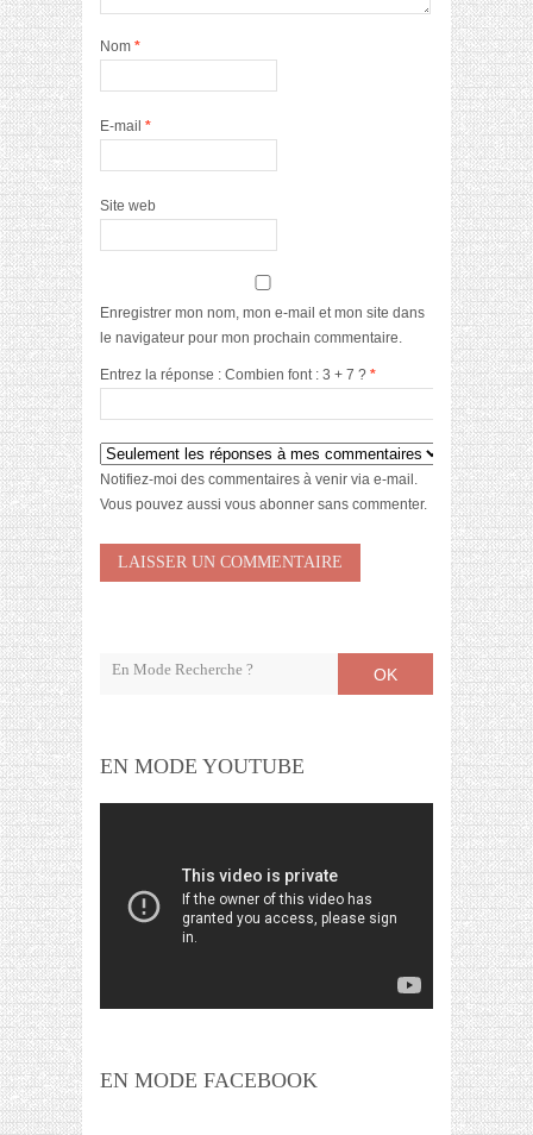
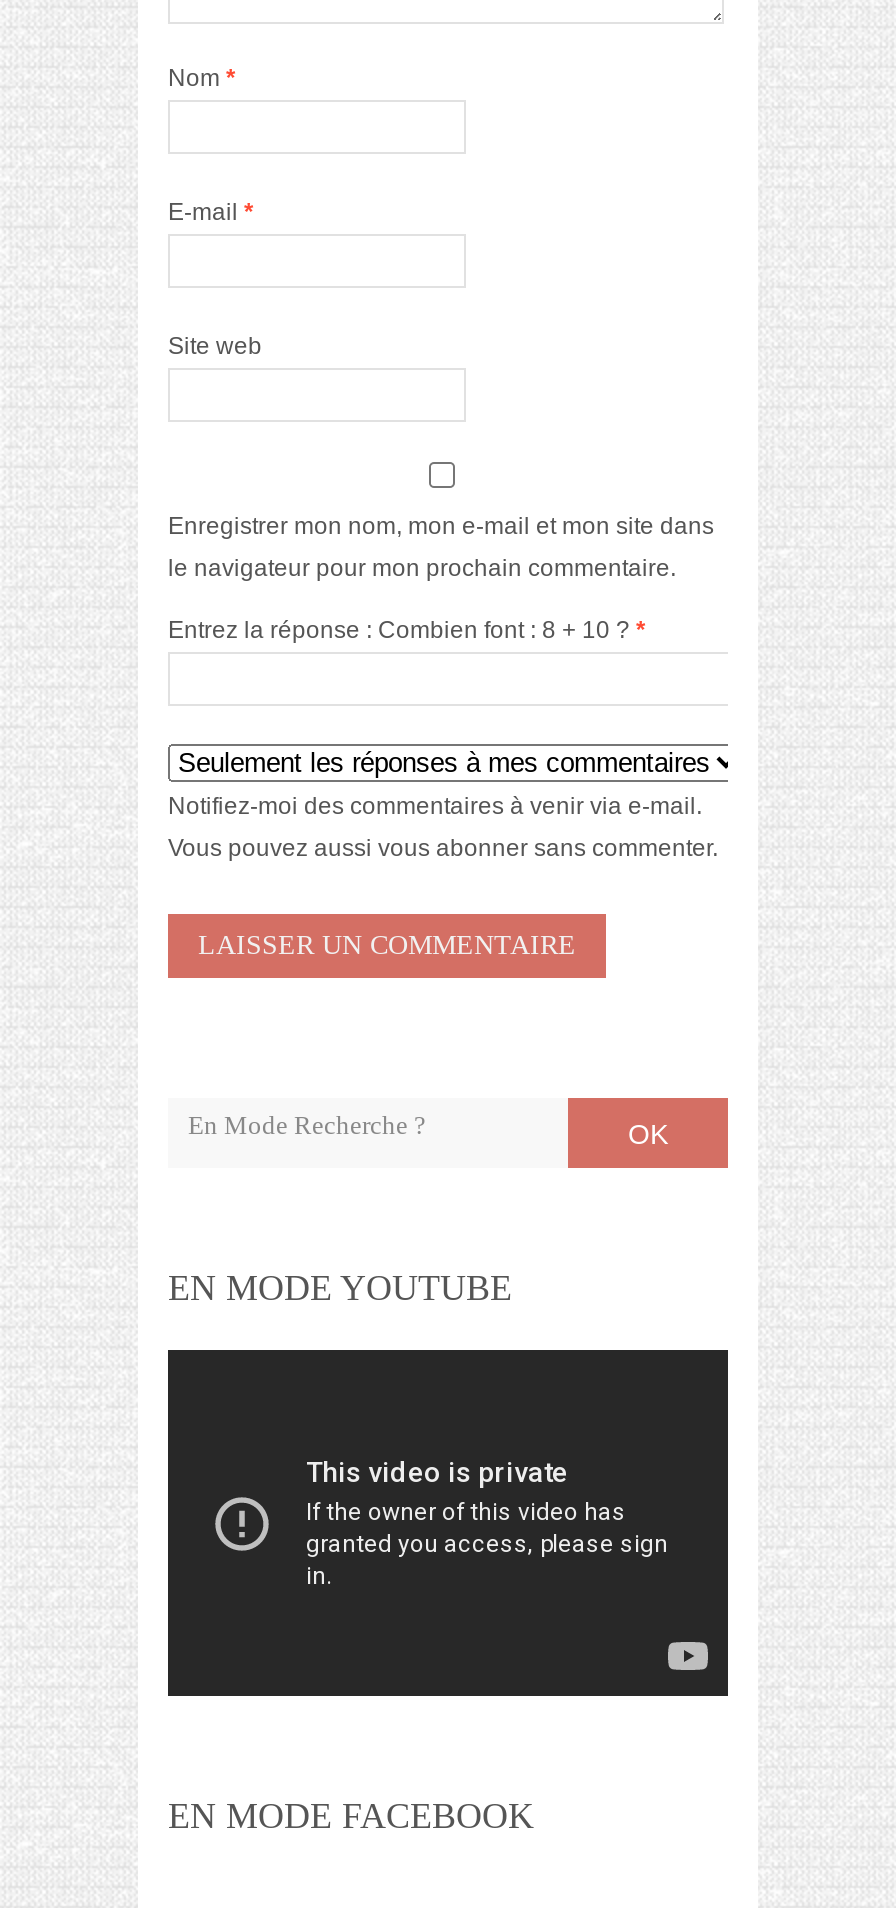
- Entrez la réponse : Combien font : 3 + 7 ? *
+ Entrez la réponse : Combien font : 8 + 10 ? *
